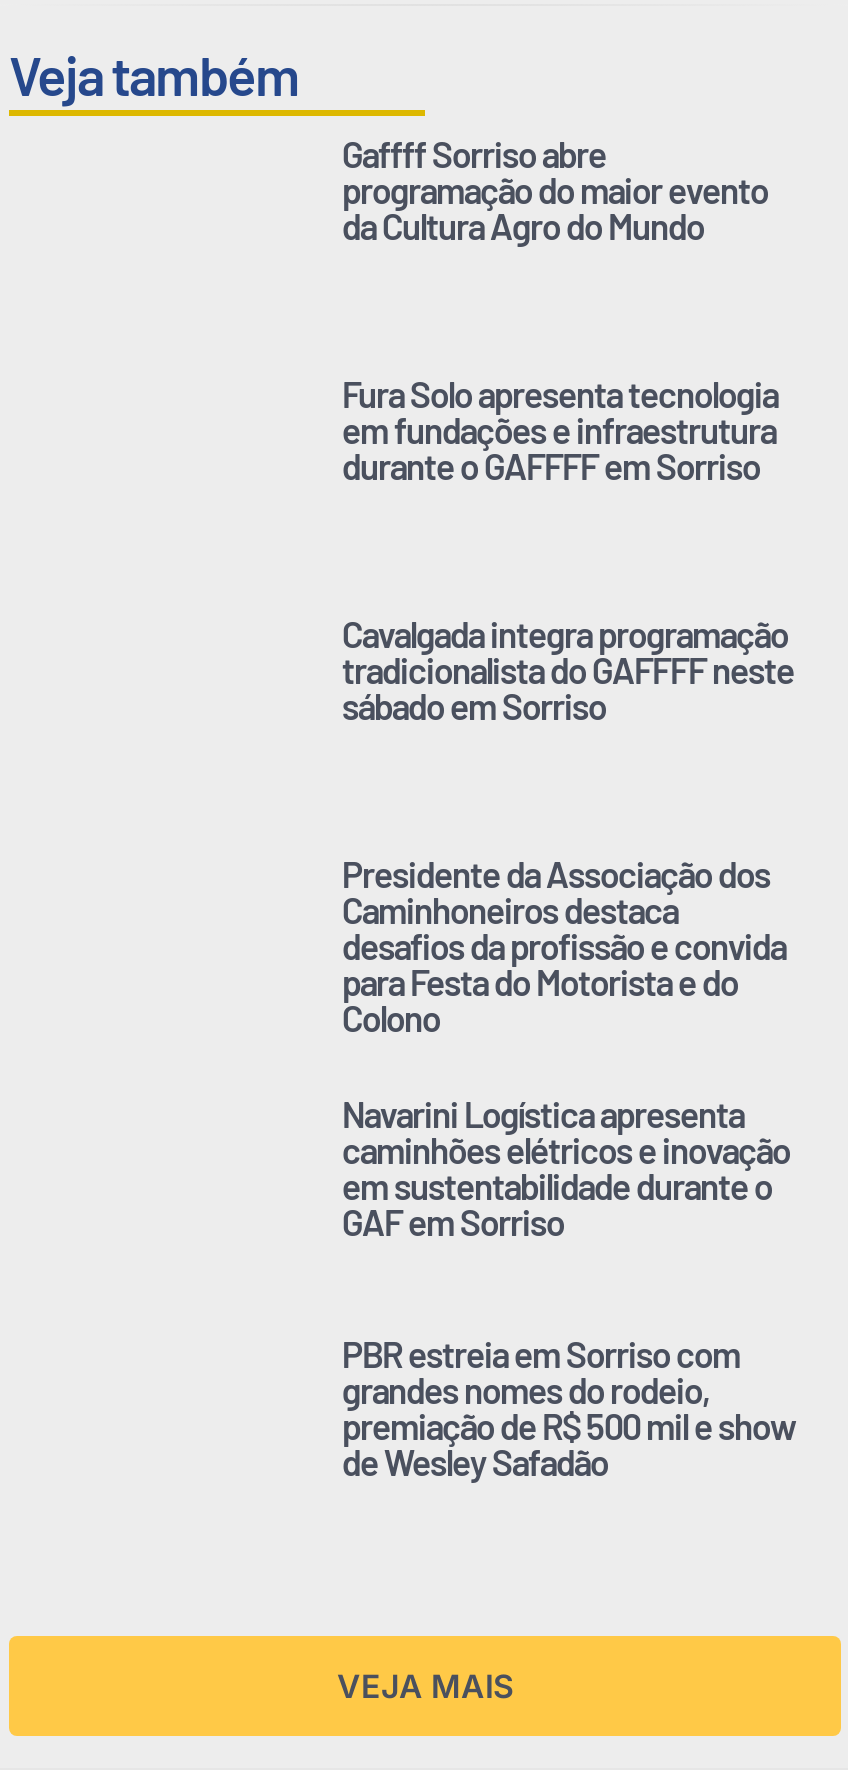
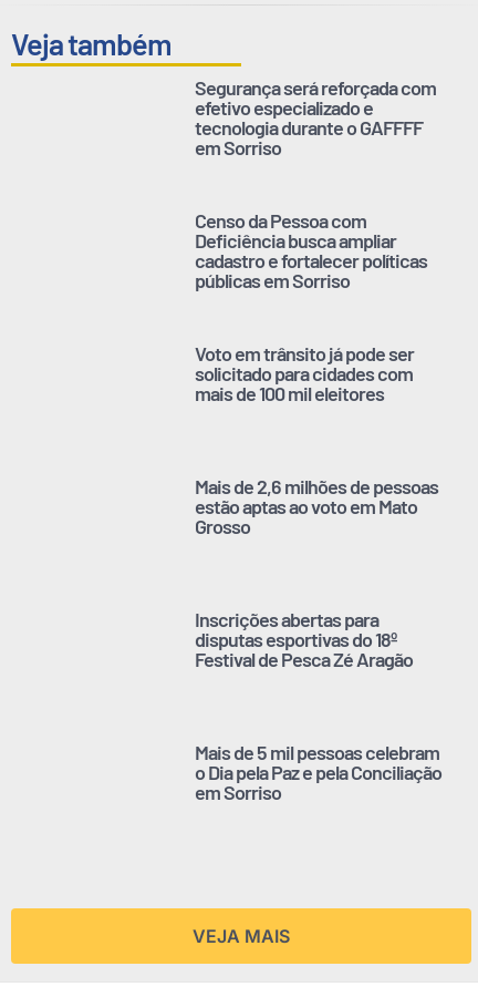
- Gaffff Sorriso abre
- programação do maior evento
- da Cultura Agro do Mundo
+ Segurança será reforçada com
+ efetivo especializado e
+ tecnologia durante o GAFFFF
+ em Sorriso

- Fura Solo apresenta tecnologia
- em fundações e infraestrutura
- durante o GAFFFF em Sorriso
+ Censo da Pessoa com
+ Deficiência busca ampliar
+ cadastro e fortalecer políticas
+ públicas em Sorriso

- Cavalgada integra programação
- tradicionalista do GAFFFF neste
- sábado em Sorriso
+ Voto em trânsito já pode ser
+ solicitado para cidades com
+ mais de 100 mil eleitores

- Presidente da Associação dos
- Caminhoneiros destaca
- desafios da profissão e convida
- para Festa do Motorista e do
- Colono
+ Mais de 2,6 milhões de pessoas
+ estão aptas ao voto em Mato
+ Grosso

- Navarini Logística apresenta
- caminhões elétricos e inovação
- em sustentabilidade durante o
- GAF em Sorriso
+ Inscrições abertas para
+ disputas esportivas do 18º
+ Festival de Pesca Zé Aragão

- PBR estreia em Sorriso com
- grandes nomes do rodeio,
- premiação de R$ 500 mil e show
- de Wesley Safadão
+ Mais de 5 mil pessoas celebram
+ o Dia pela Paz e pela Conciliação
+ em Sorriso
